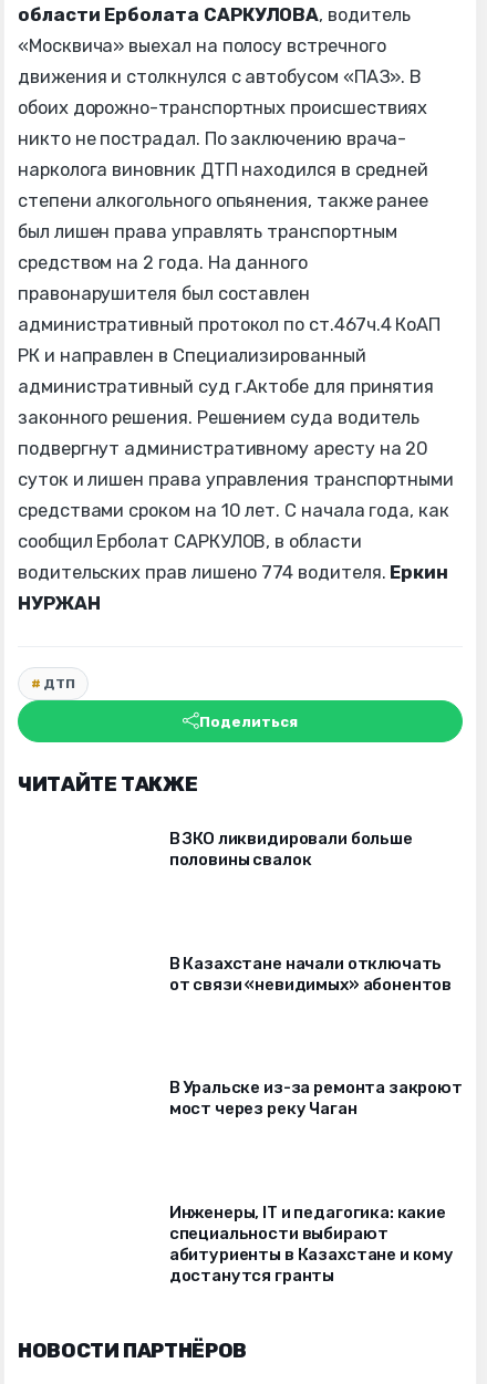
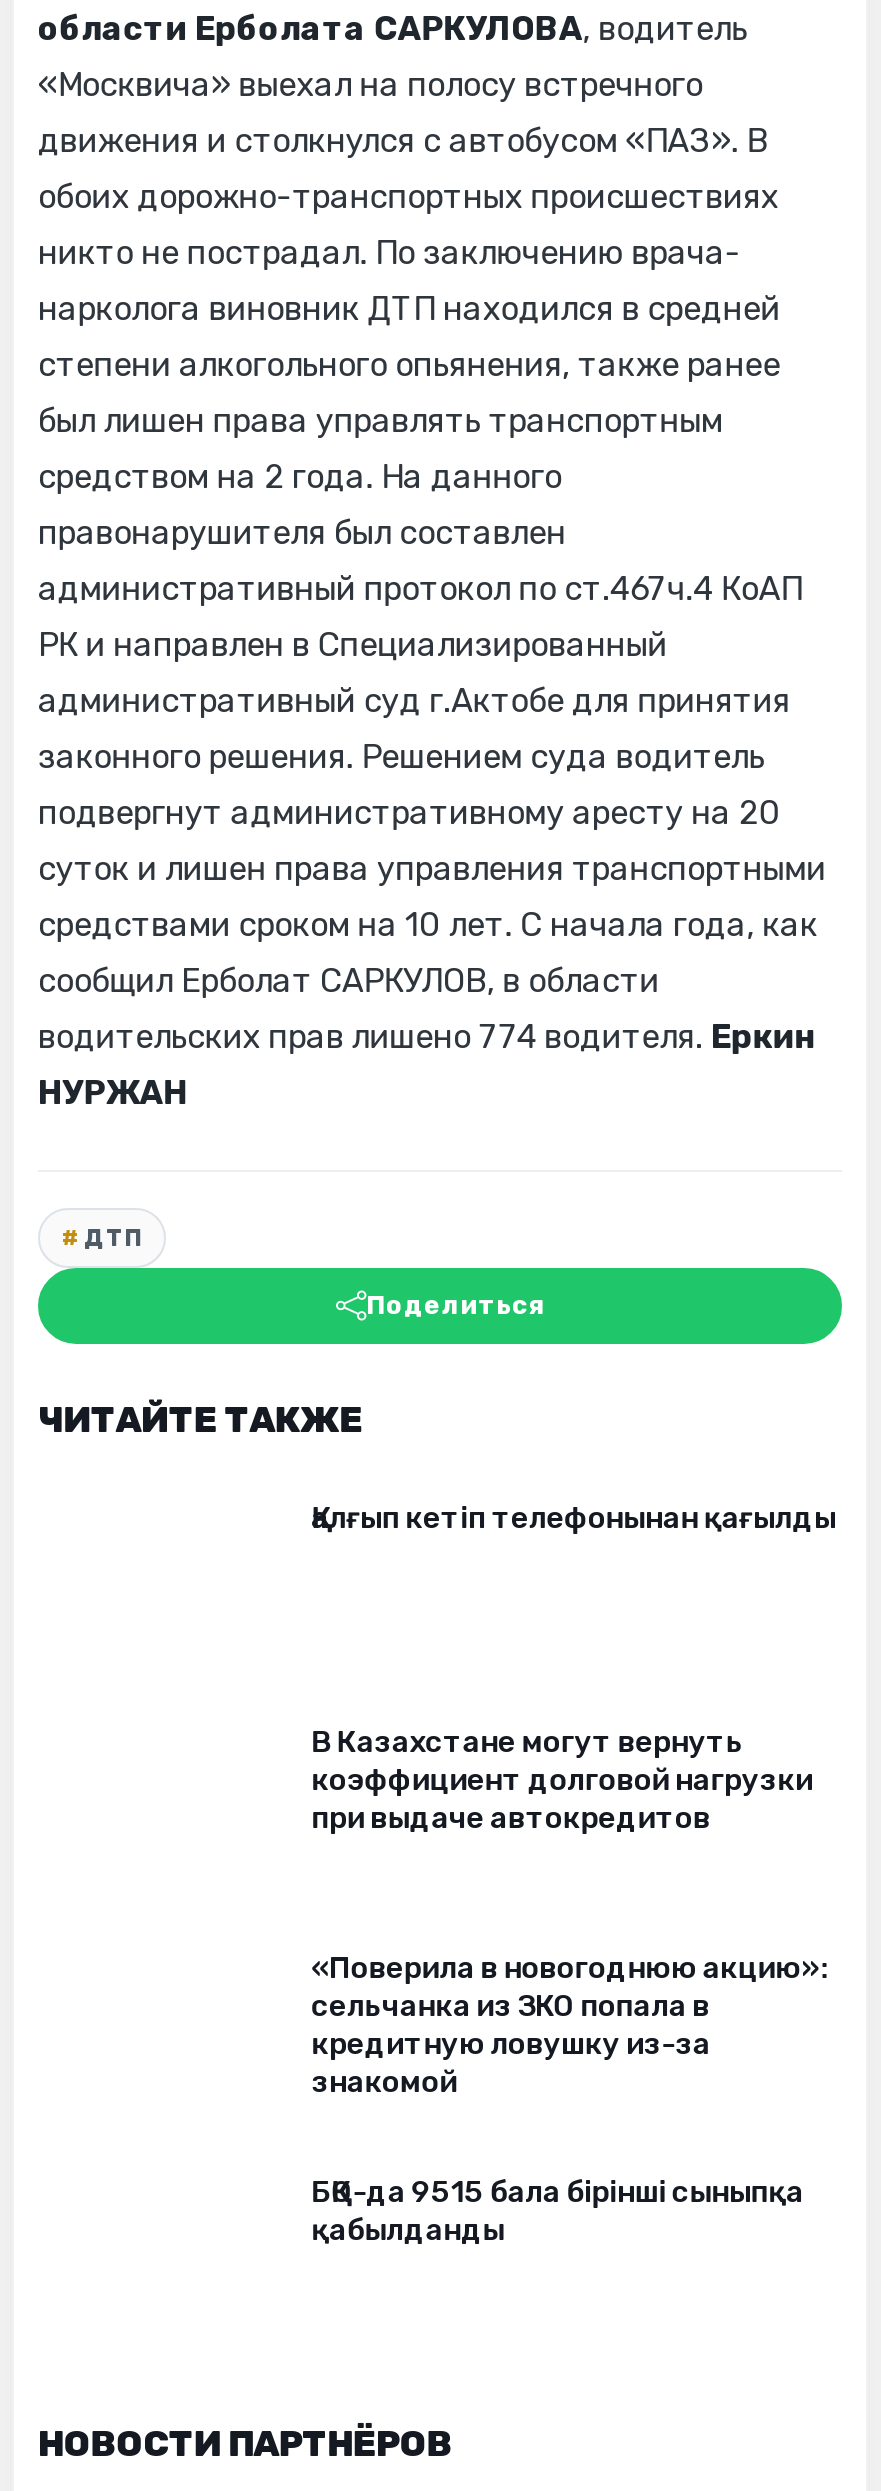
- В ЗКО ликвидировали больше
- половины свалок
+ Қалғып кетіп телефонынан қағылды

- В Казахстане начали отключать
- от связи «невидимых» абонентов
+ В Казахстане могут вернуть
+ коэффициент долговой нагрузки
+ при выдаче автокредитов

- В Уральске из-за ремонта закроют
- мост через реку Чаган
+ «Поверила в новогоднюю акцию»:
+ сельчанка из ЗКО попала в
+ кредитную ловушку из-за
+ знакомой

- Инженеры, IT и педагогика: какие
- специальности выбирают
- абитуриенты в Казахстане и кому
- достанутся гранты
+ БҚО-да 9515 бала бірінші сыныпқа
+ қабылданды
